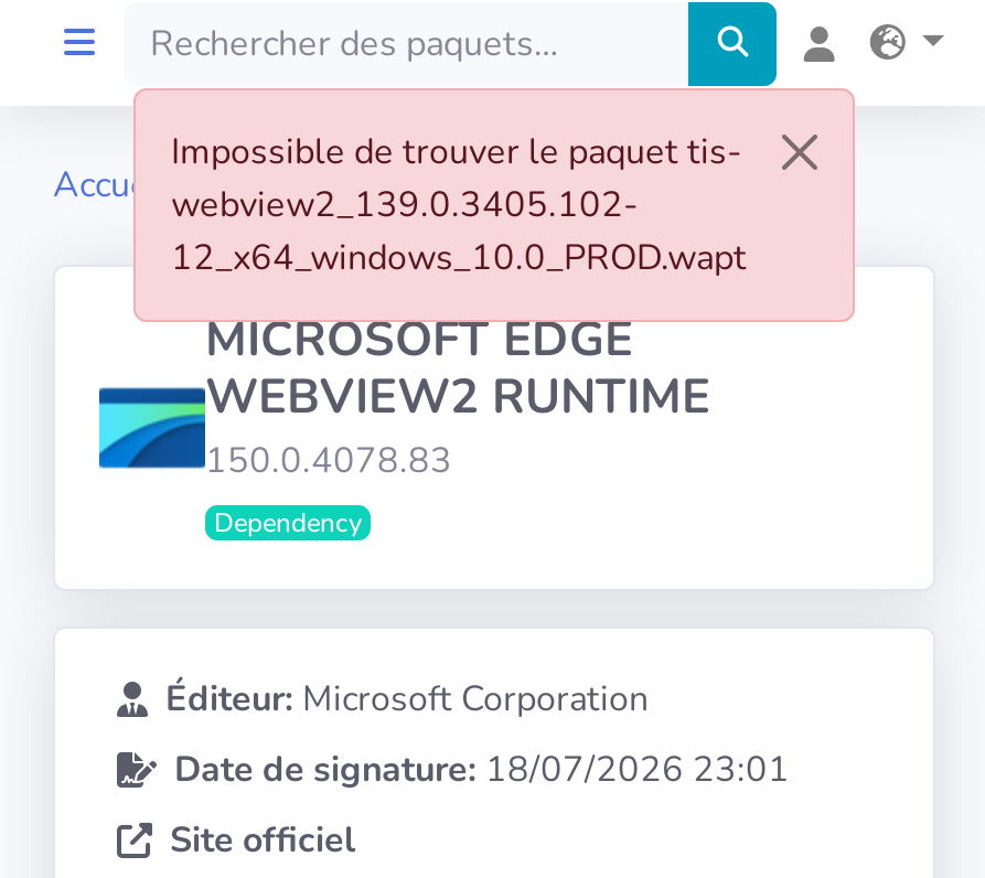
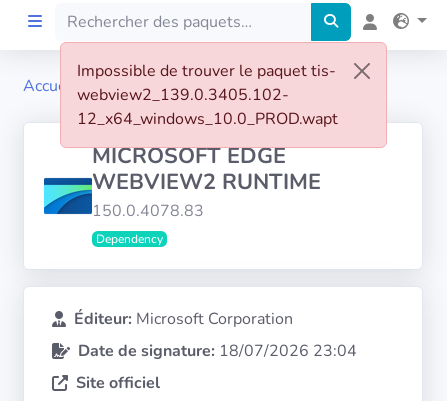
- Date de signature: 18/07/2026 23:01
+ Date de signature: 18/07/2026 23:04
